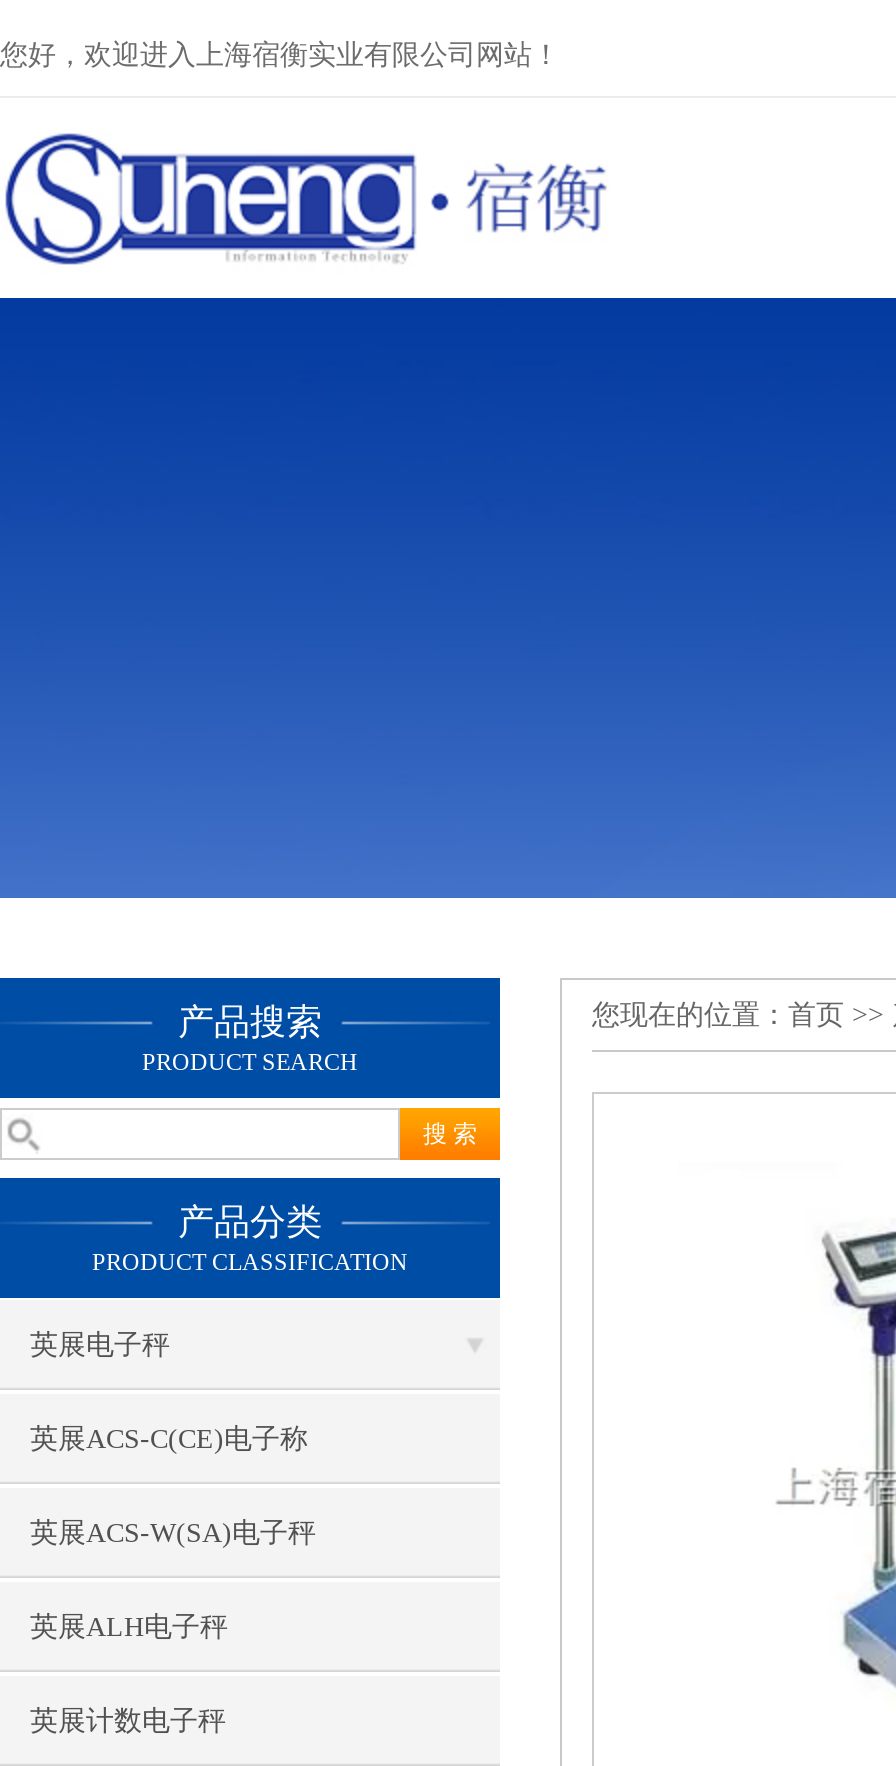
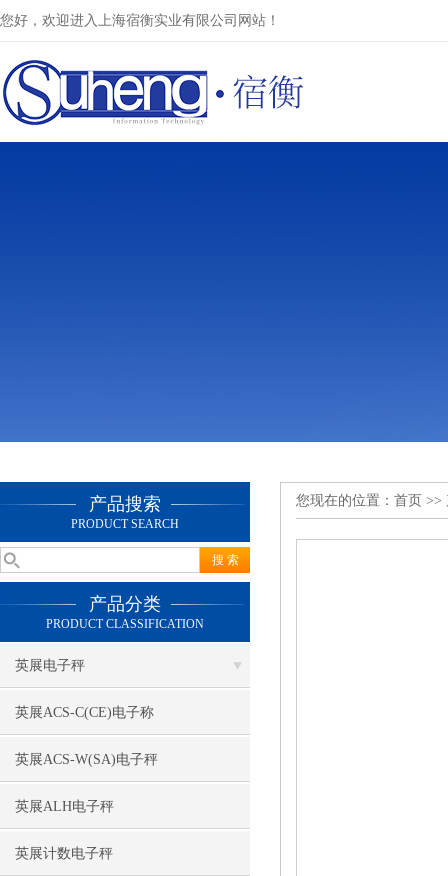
- [image]
